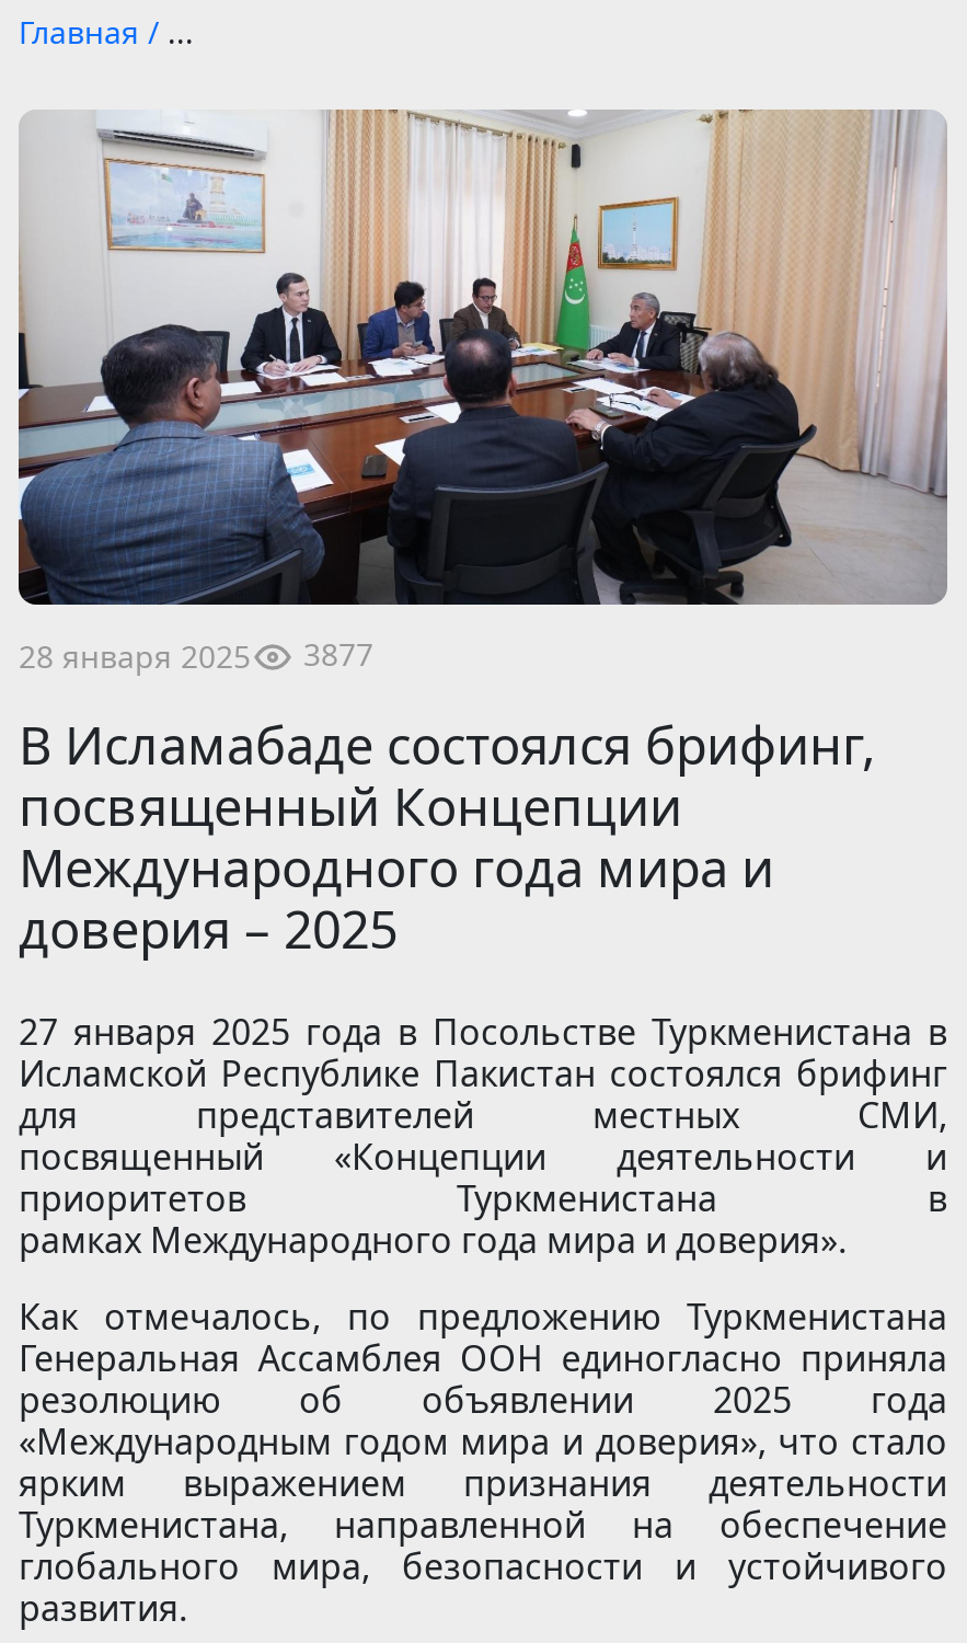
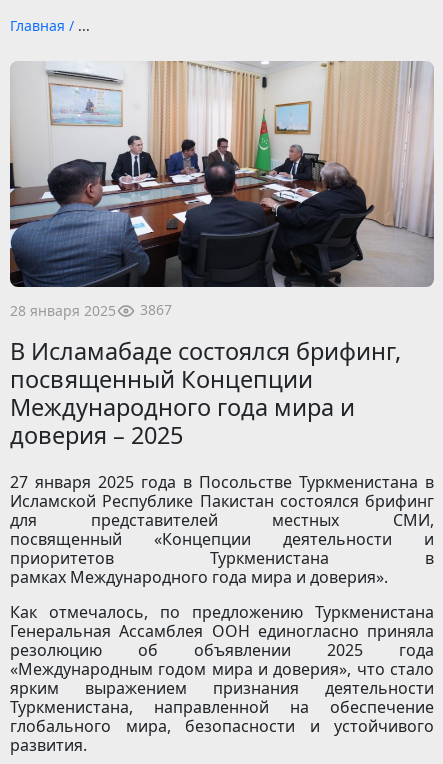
- 28 января 2025 3877
+ 28 января 2025 3867
